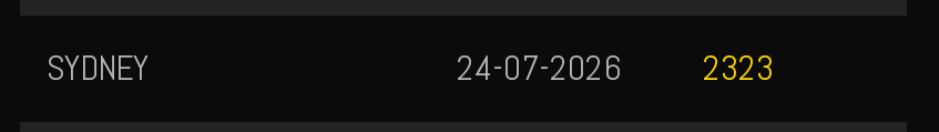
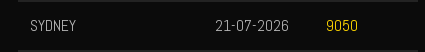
- 24-07-2026
+ 21-07-2026

- 2323
+ 9050
